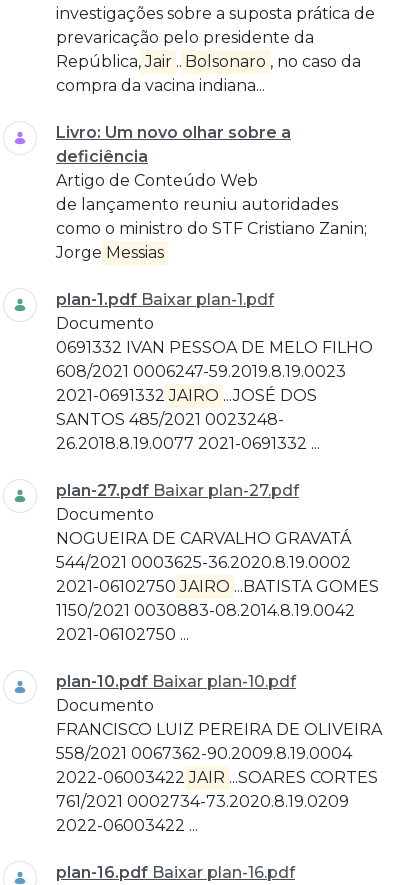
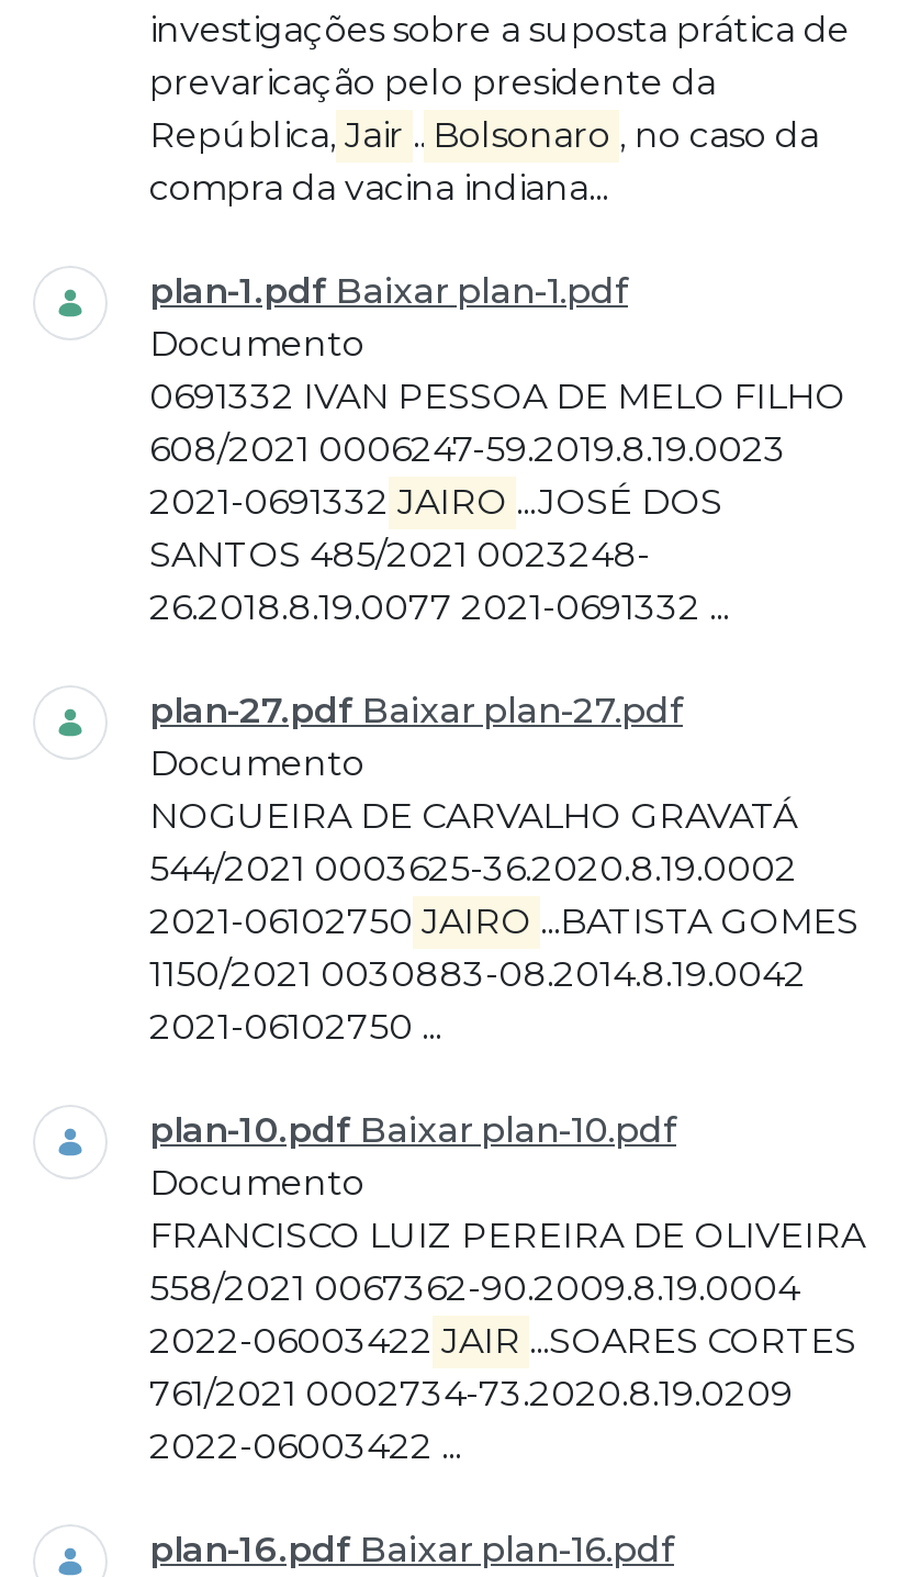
- Livro: Um novo olhar sobre a
- deficiência
- Artigo de Conteúdo Web
- de lançamento reuniu autoridades
- como o ministro do STF Cristiano Zanin;
- Jorge Messias
